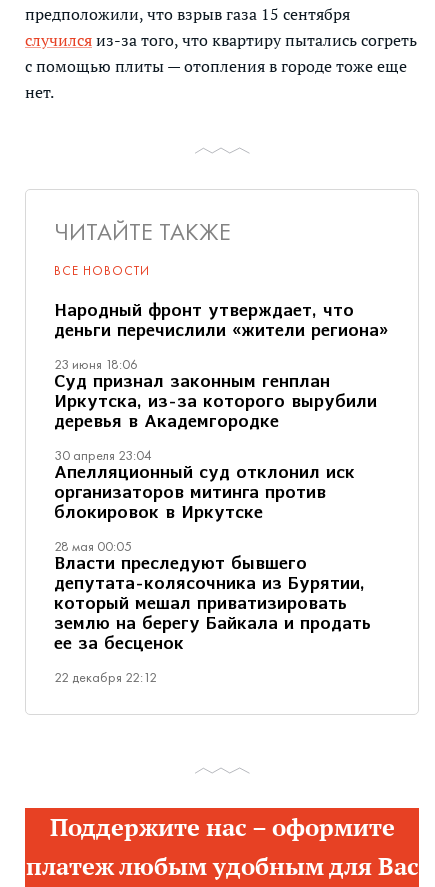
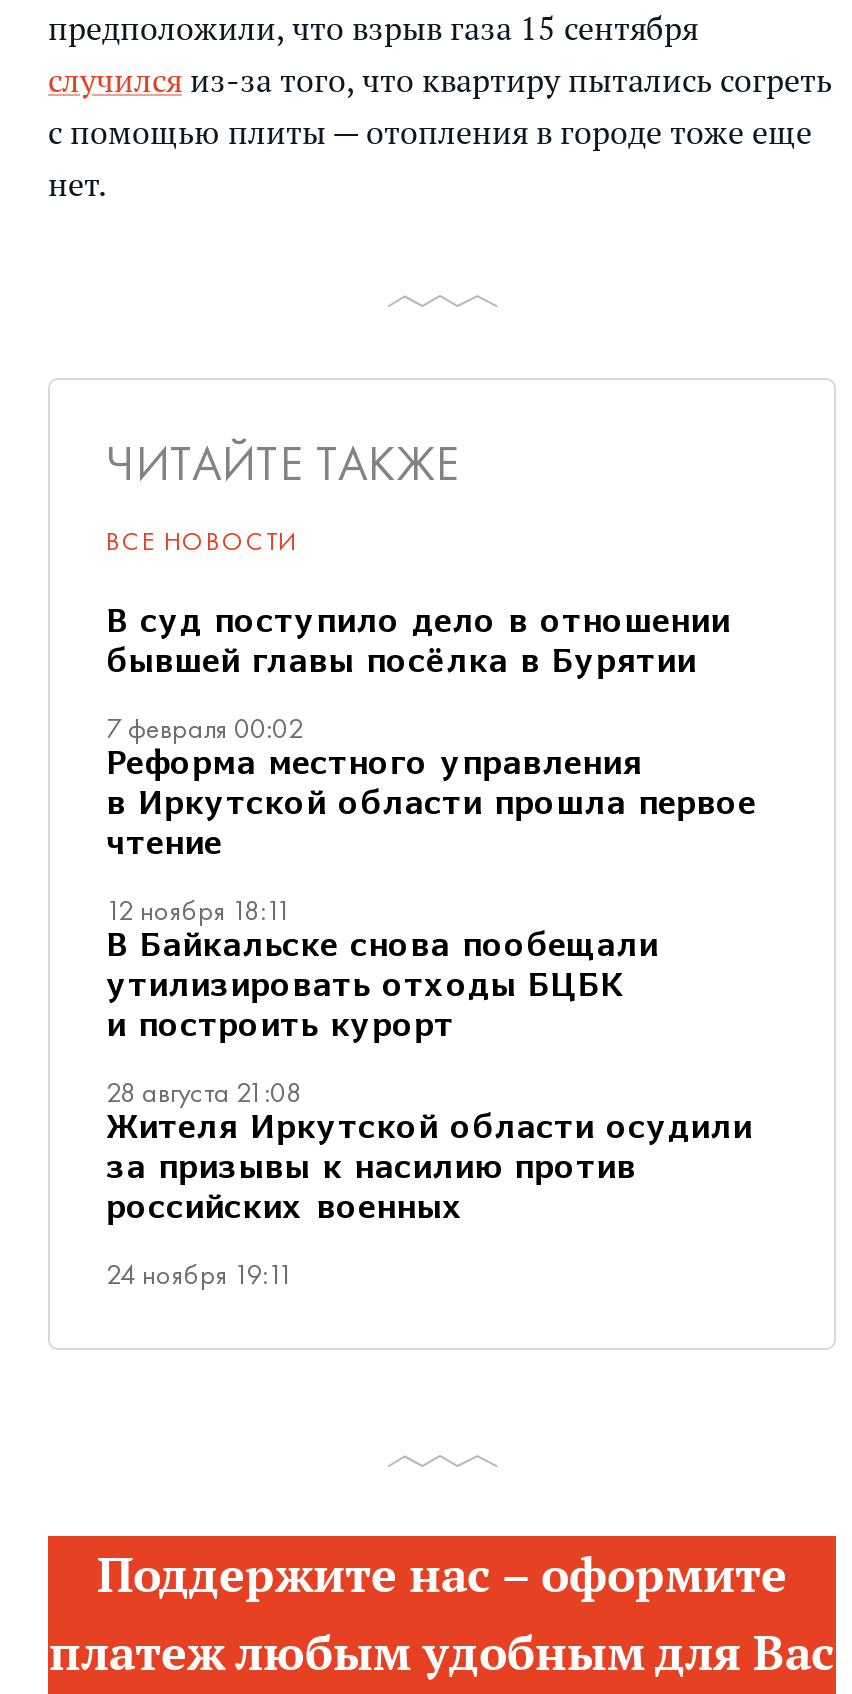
- Народный фронт утверждает, что
- деньги перечислили «жители региона»
+ В суд поступило дело в отношении
+ бывшей главы посёлка в Бурятии

- 23 июня 18:06
- Суд признал законным генплан
- Иркутска, из-за которого вырубили
- деревья в Академгородке
+ 7 февраля 00:02
+ Реформа местного управления
+ в Иркутской области прошла первое
+ чтение

- 30 апреля 23:04
- Апелляционный суд отклонил иск
- организаторов митинга против
- блокировок в Иркутске
+ 12 ноября 18:11
+ В Байкальске снова пообещали
+ утилизировать отходы БЦБК
+ и построить курорт

- 28 мая 00:05
- Власти преследуют бывшего
- депутата-колясочника из Бурятии,
- который мешал приватизировать
- землю на берегу Байкала и продать
- ее за бесценок
+ 28 августа 21:08
+ Жителя Иркутской области осудили
+ за призывы к насилию против
+ российских военных

- 22 декабря 22:12
+ 24 ноября 19:11
